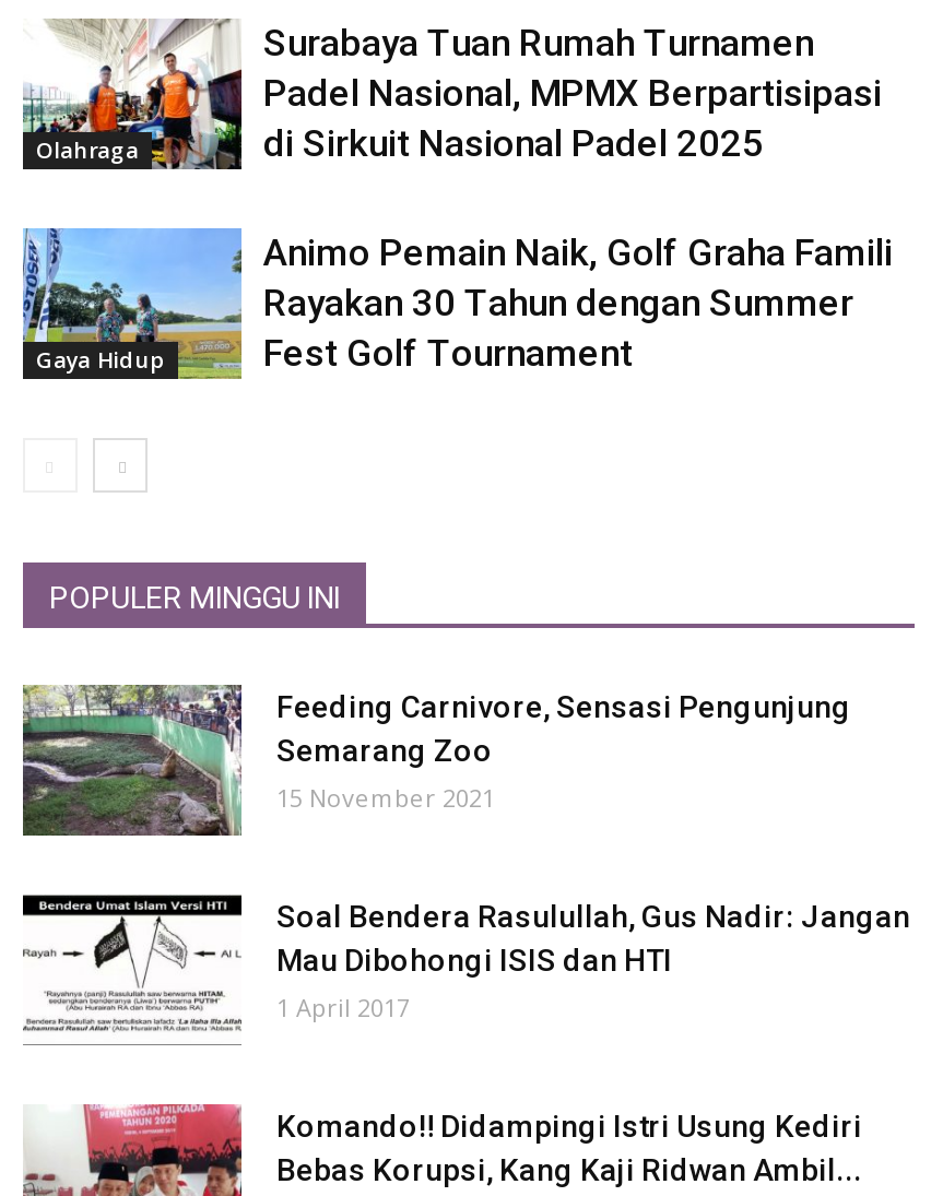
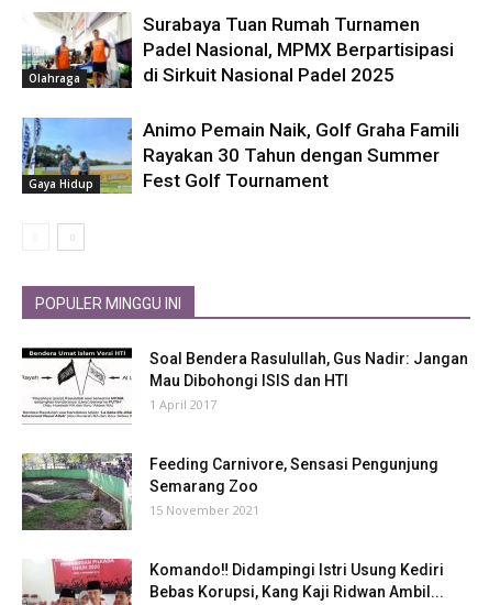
moved down: [image] | Feeding Carnivore, Sensasi Pengunjung | Semarang Zoo | 15 November 2021

moved up: [image] | Soal Bendera Rasulullah, Gus Nadir: Jangan | Mau Dibohongi ISIS dan HTI | 1 April 2017
